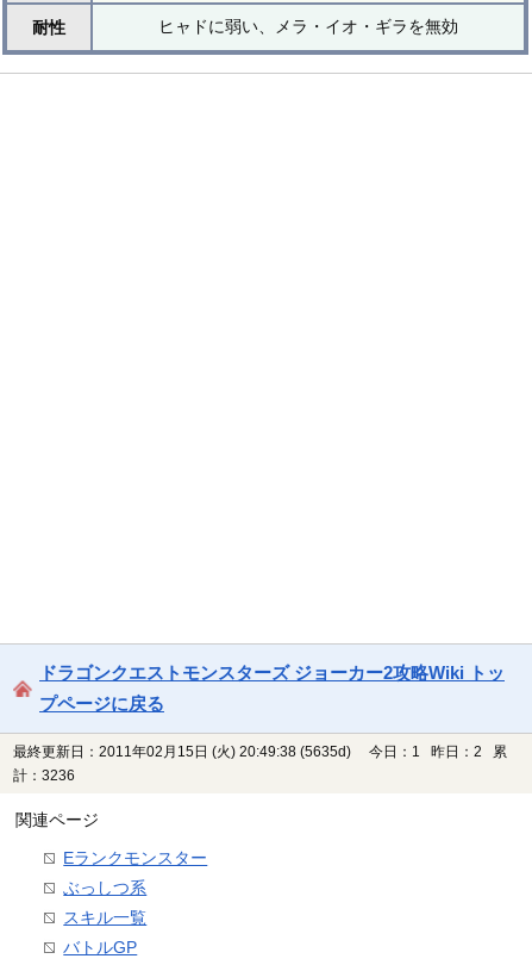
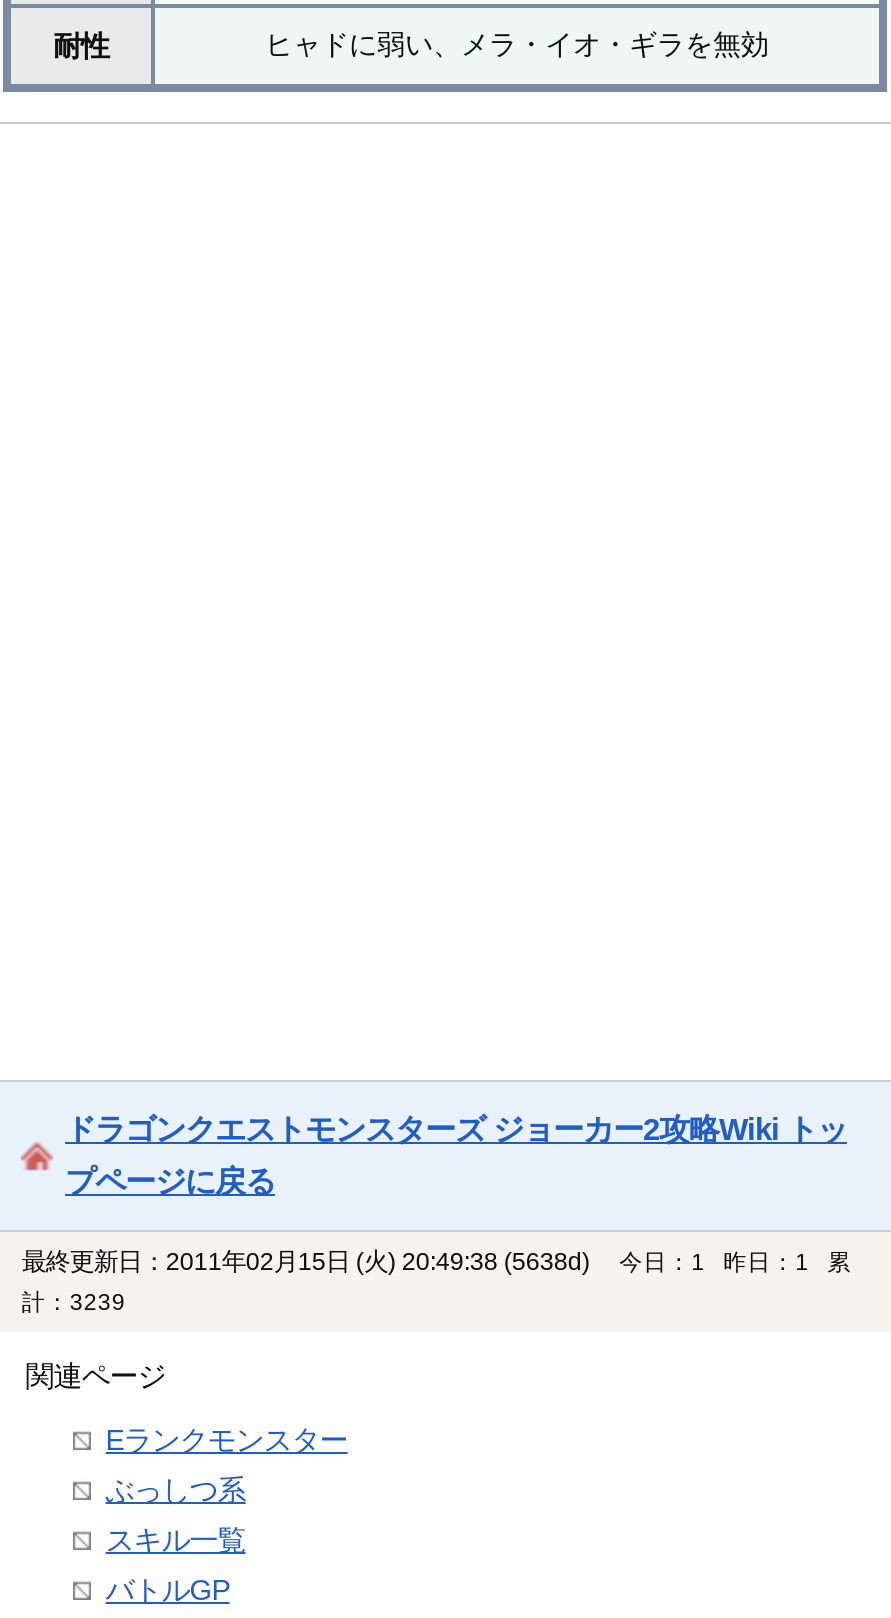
- 最終更新日：2011年02月15日 (火) 20:49:38 (5635d)
+ 最終更新日：2011年02月15日 (火) 20:49:38 (5638d)

- 今日：1 昨日：2 累
+ 今日：1 昨日：1 累

- 計：3236
+ 計：3239
